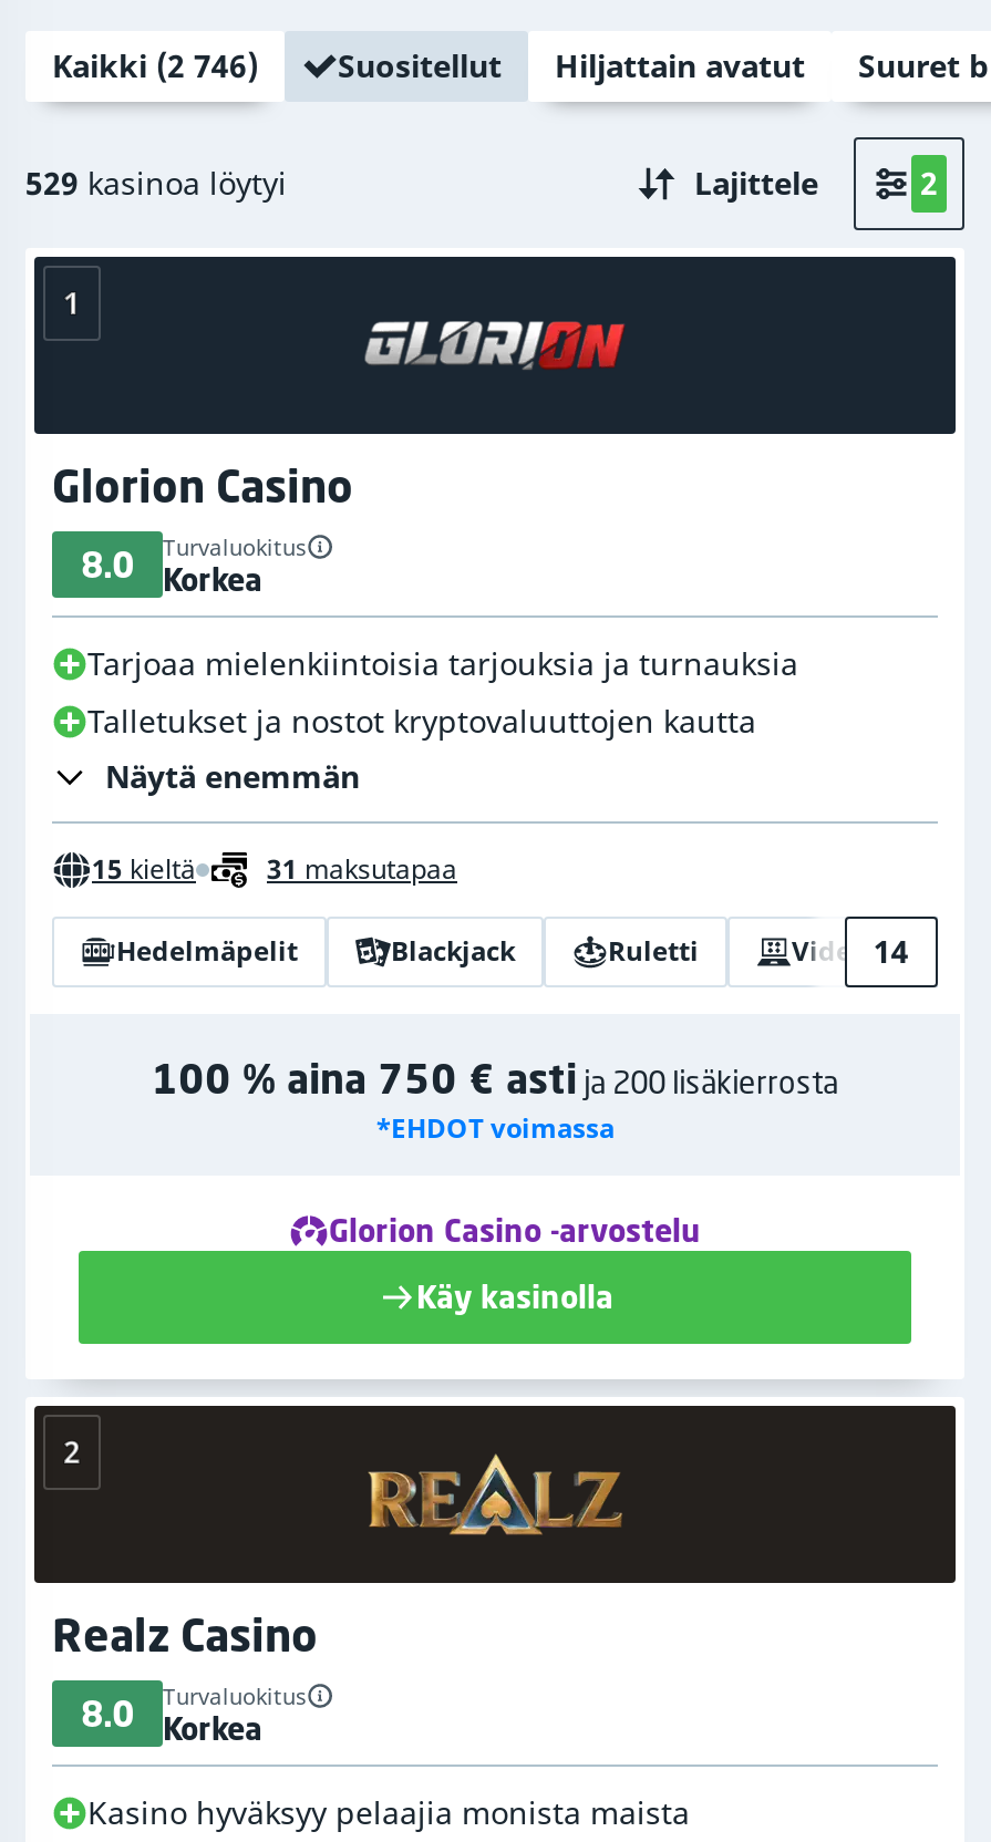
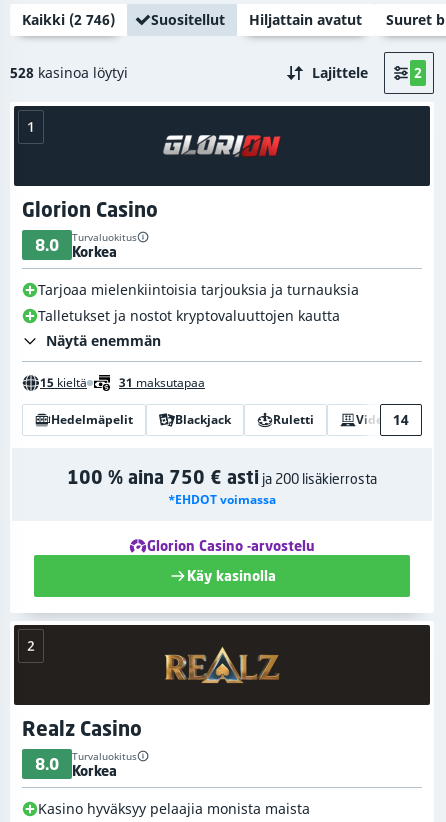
- 529 kasinoa löytyi
+ 528 kasinoa löytyi
